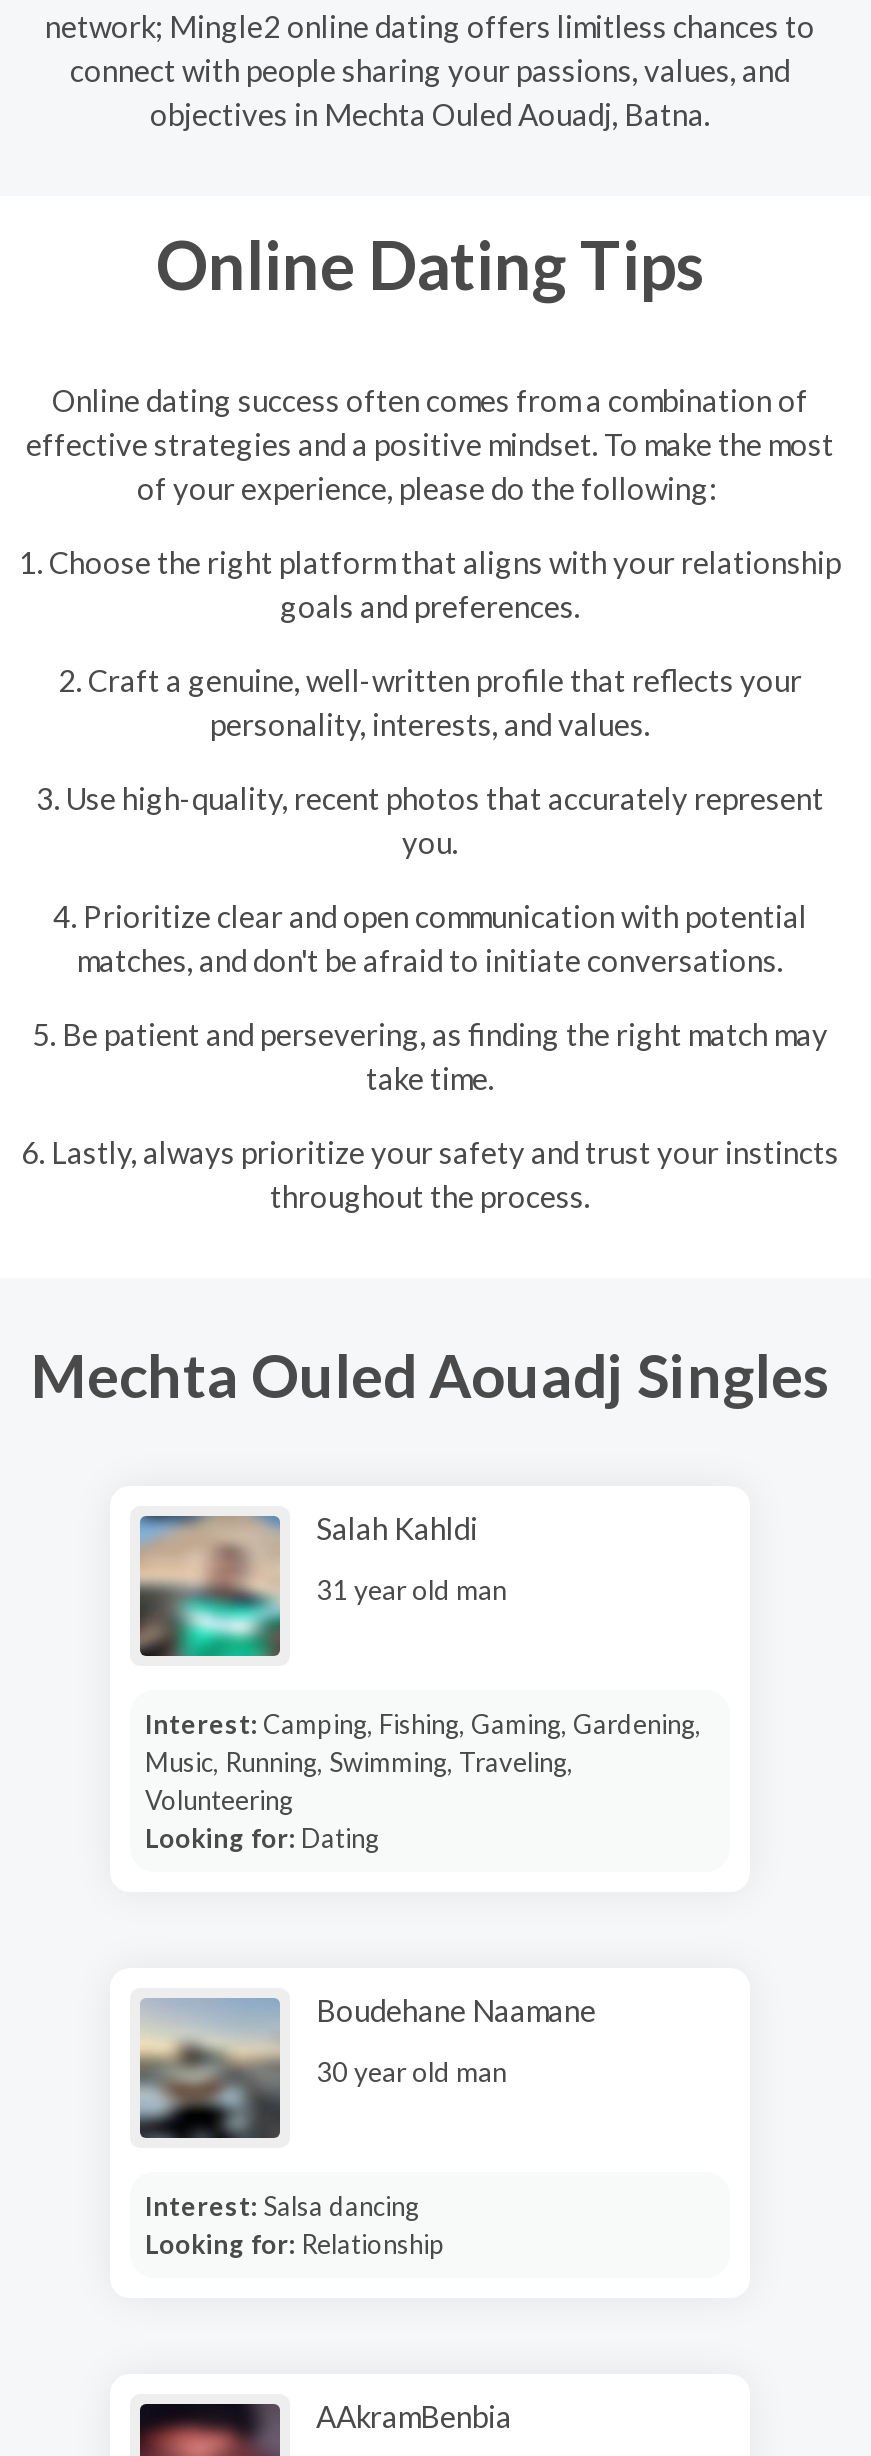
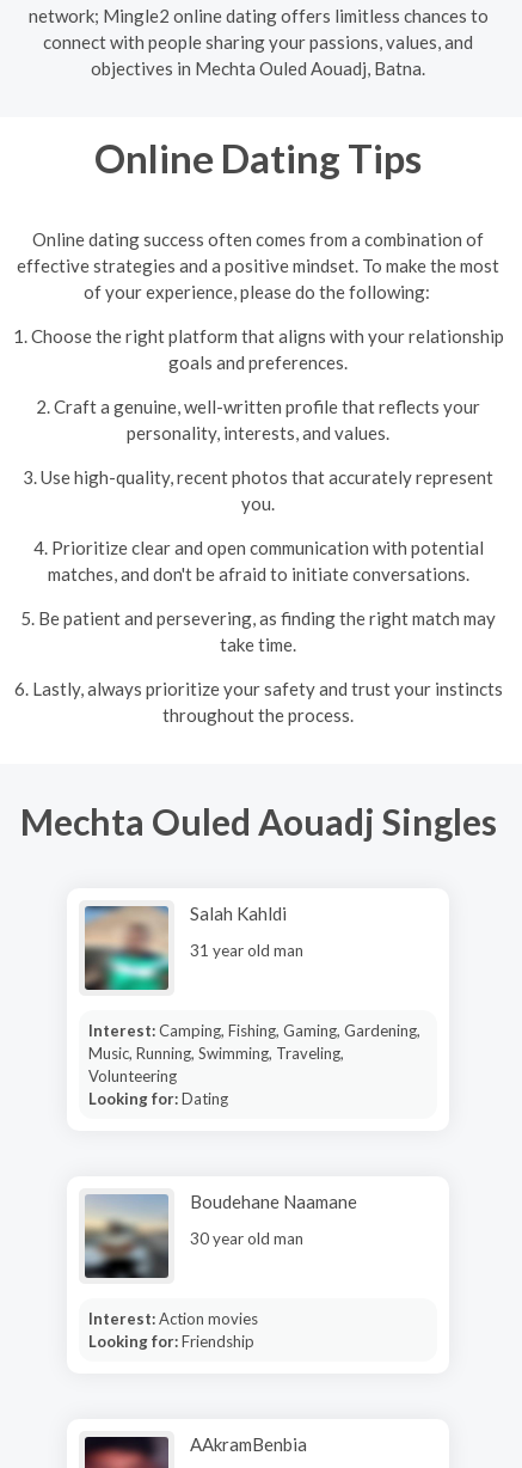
- Interest: Salsa dancing
+ Interest: Action movies

- Looking for: Relationship
+ Looking for: Friendship
